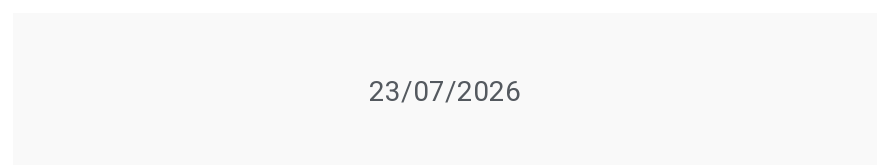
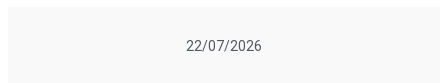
- 23/07/2026
+ 22/07/2026
